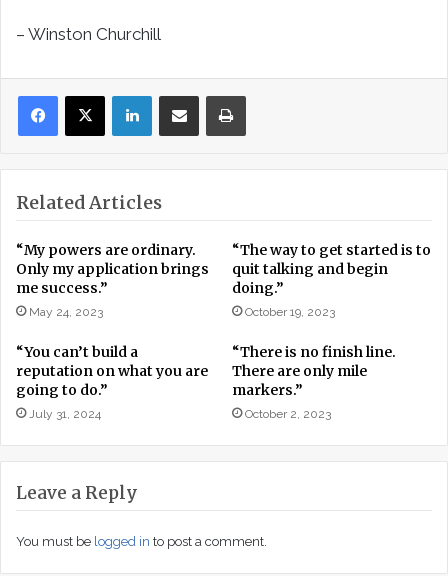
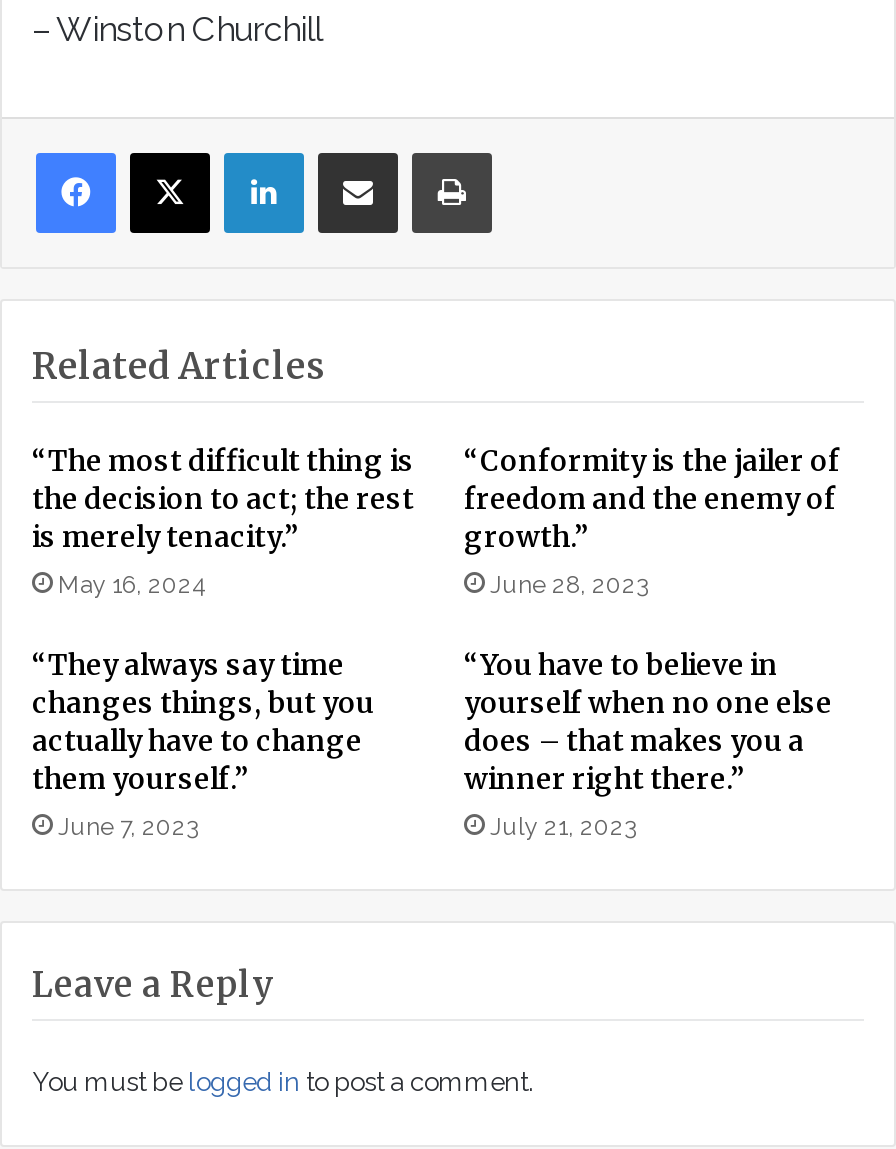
- “My powers are ordinary.
- Only my application brings
- me success.”
- May 24, 2023
+ “The most difficult thing is
+ the decision to act; the rest
+ is merely tenacity.”
+ May 16, 2024

- “The way to get started is to
- quit talking and begin
- doing.”
- October 19, 2023
+ “Conformity is the jailer of
+ freedom and the enemy of
+ growth.”
+ June 28, 2023

- “You can’t build a
- reputation on what you are
- going to do.”
- July 31, 2024
+ “They always say time
+ changes things, but you
+ actually have to change
+ them yourself.”
+ June 7, 2023

- “There is no finish line.
- There are only mile
- markers.”
- October 2, 2023
+ “You have to believe in
+ yourself when no one else
+ does – that makes you a
+ winner right there.”
+ July 21, 2023
